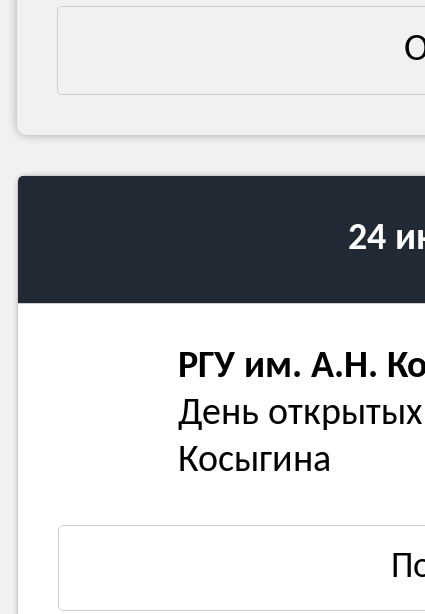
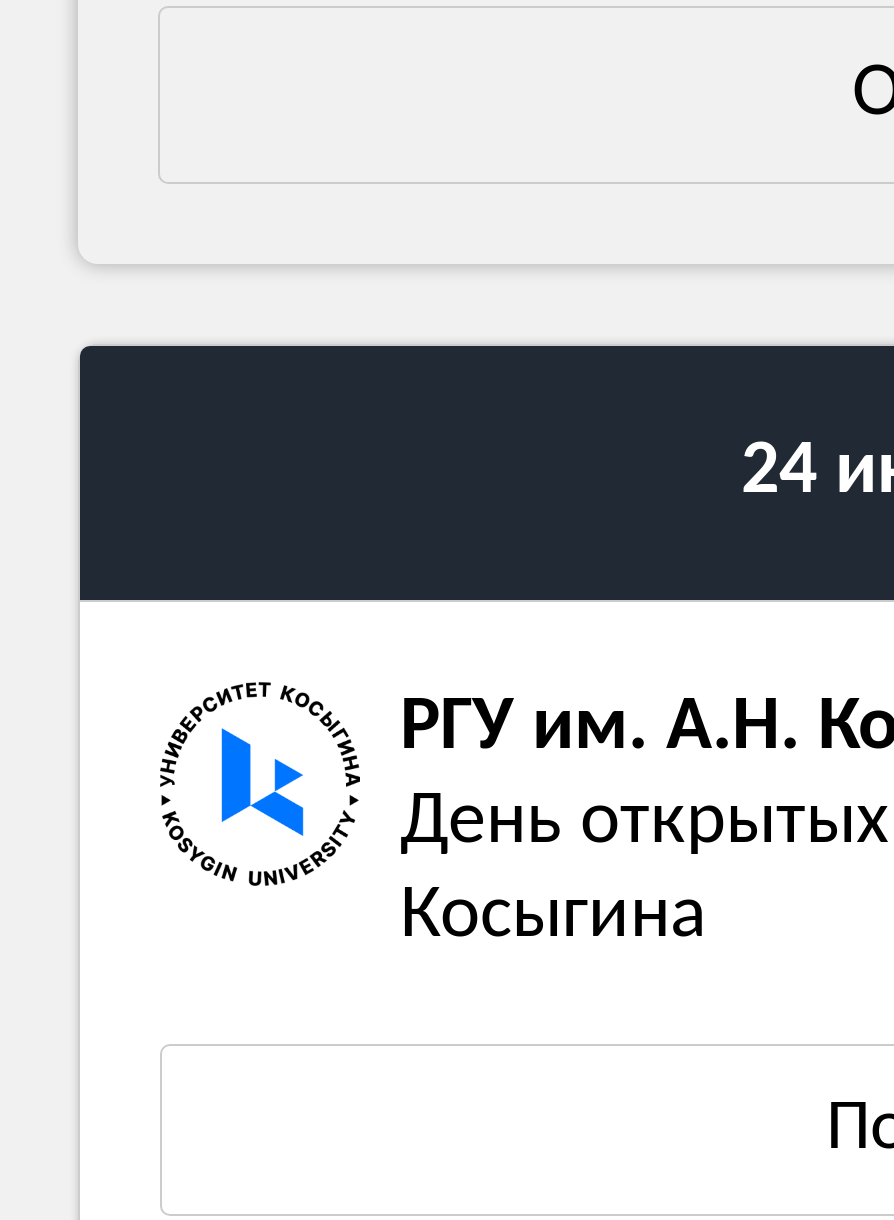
+ [image]
